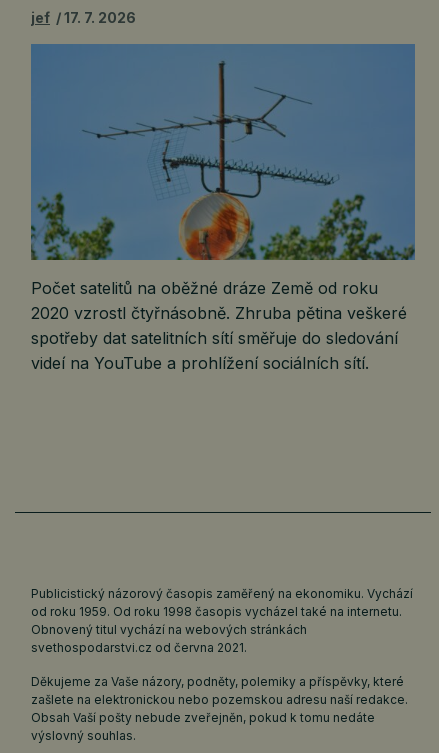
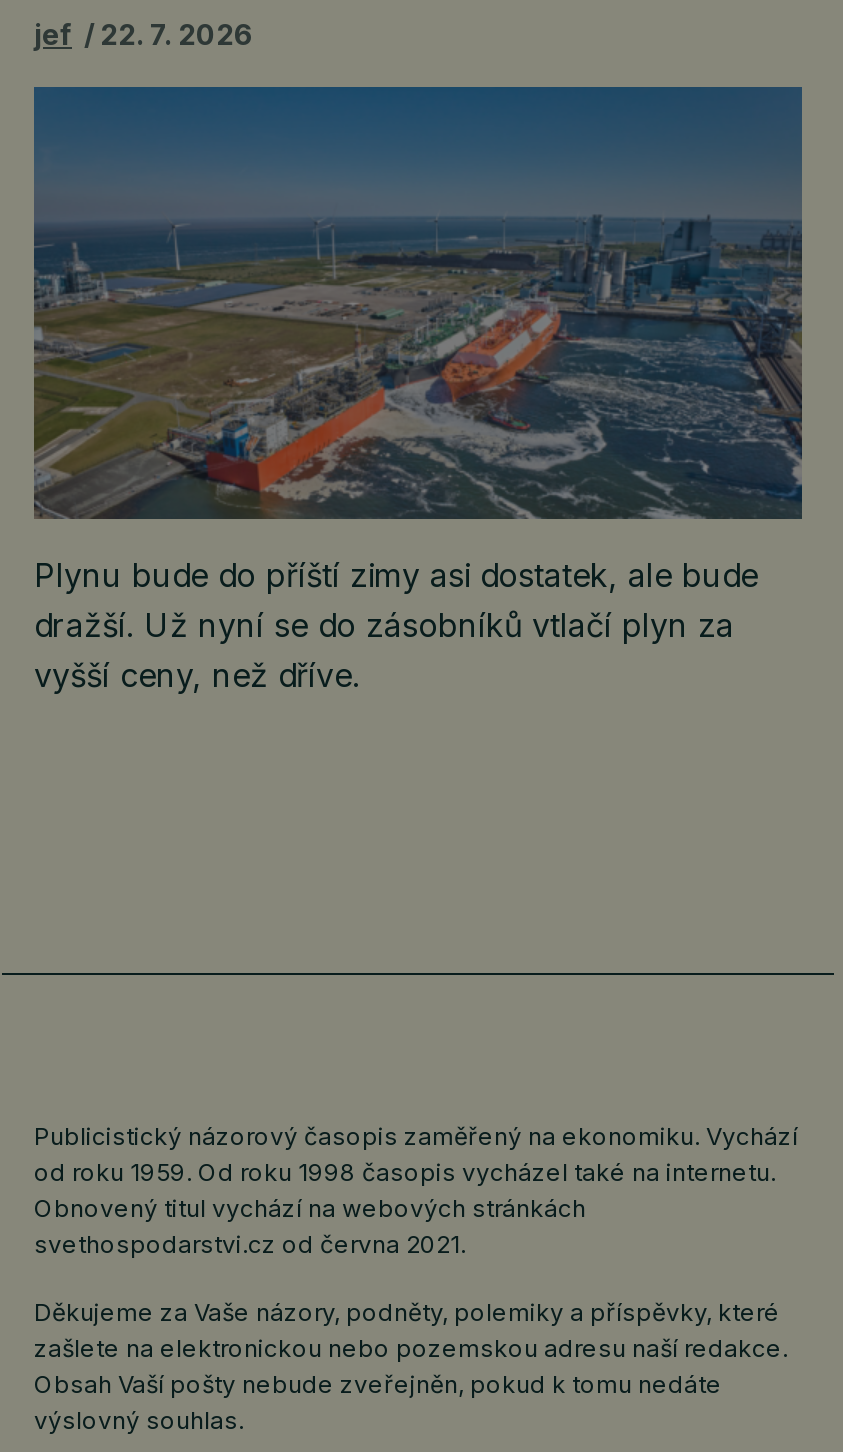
- jef 17. 7. 2026
+ jef 22. 7. 2026

- [image]
- Počet satelitů na oběžné dráze Země od roku
- 2020 vzrostl čtyřnásobně. Zhruba pětina veškeré
- spotřeby dat satelitních sítí směřuje do sledování
- videí na YouTube a prohlížení sociálních sítí.
+ [image]
+ Plynu bude do příští zimy asi dostatek, ale bude
+ dražší. Už nyní se do zásobníků vtlačí plyn za
+ vyšší ceny, než dříve.
